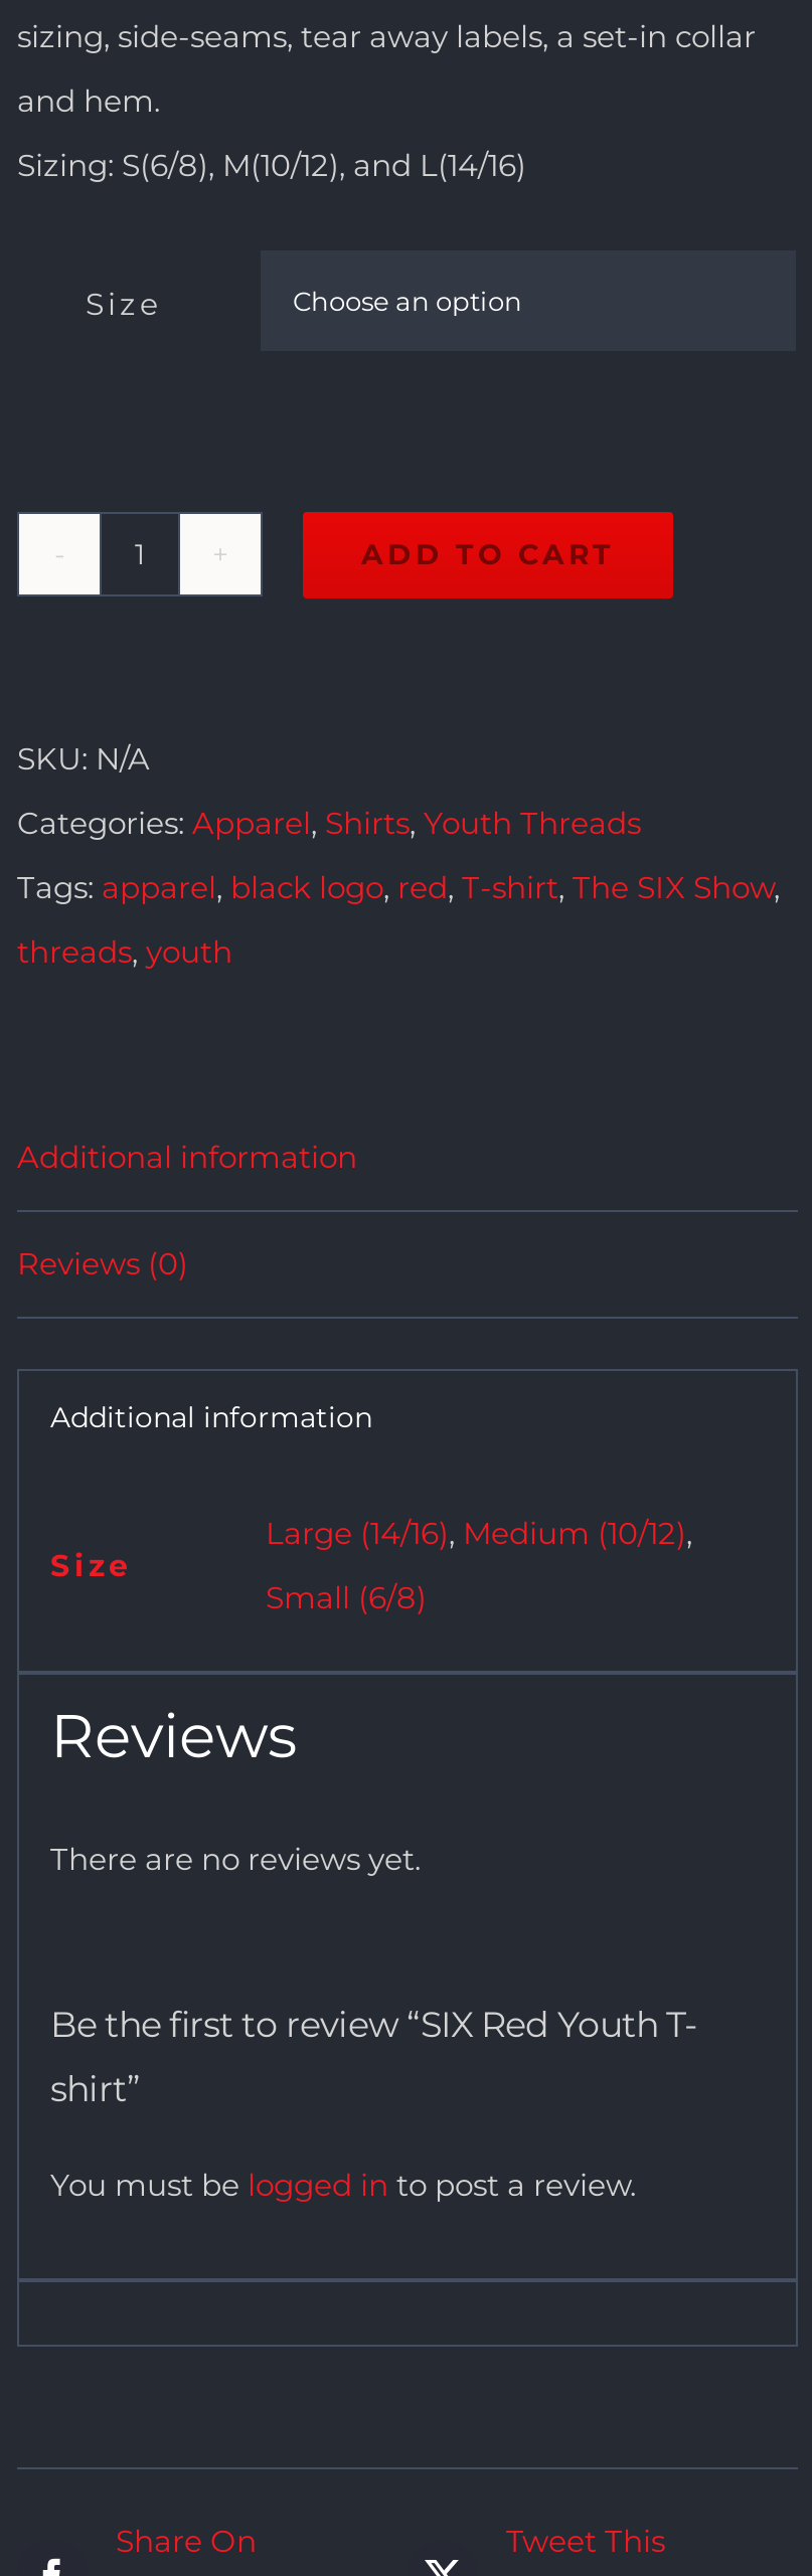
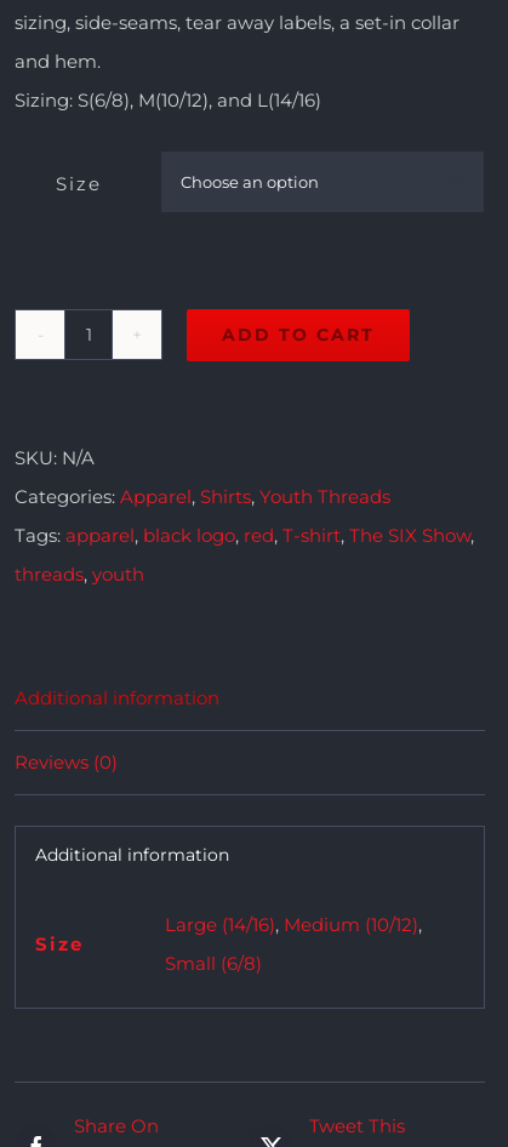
- Reviews
- There are no reviews yet.

- Be the first to review “SIX Red Youth T-
- shirt”
- You must be logged in to post a review.
